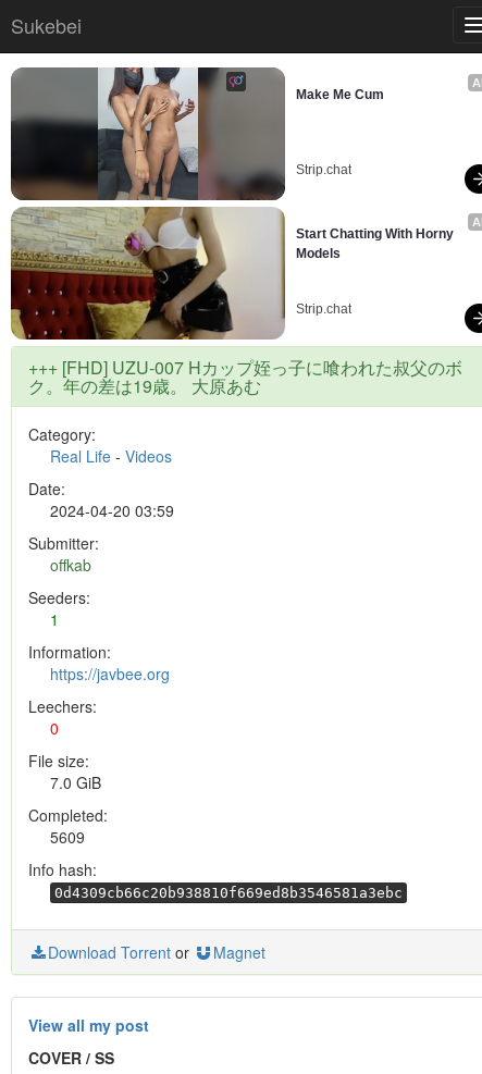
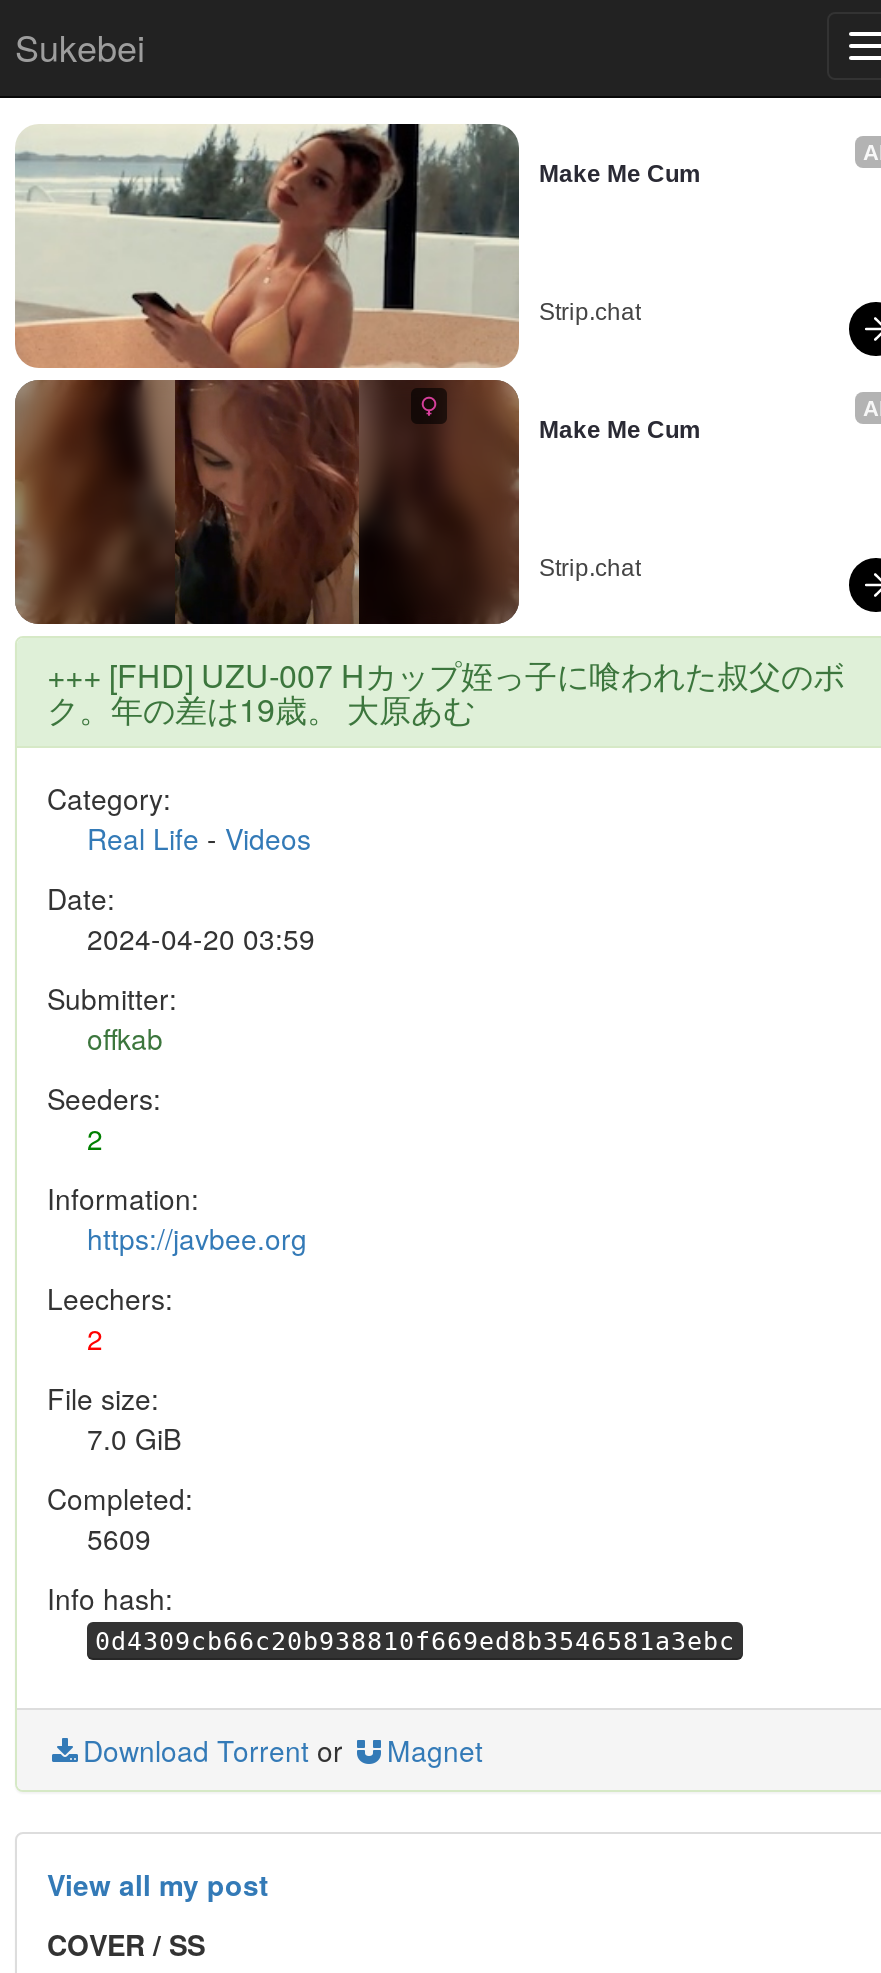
- [image]
- Start Chatting With Horny
- Models
+ [image]
+ Make Me Cum

- 1
+ 2

- 0
+ 2
